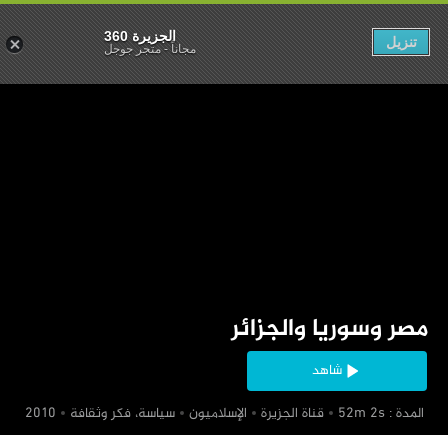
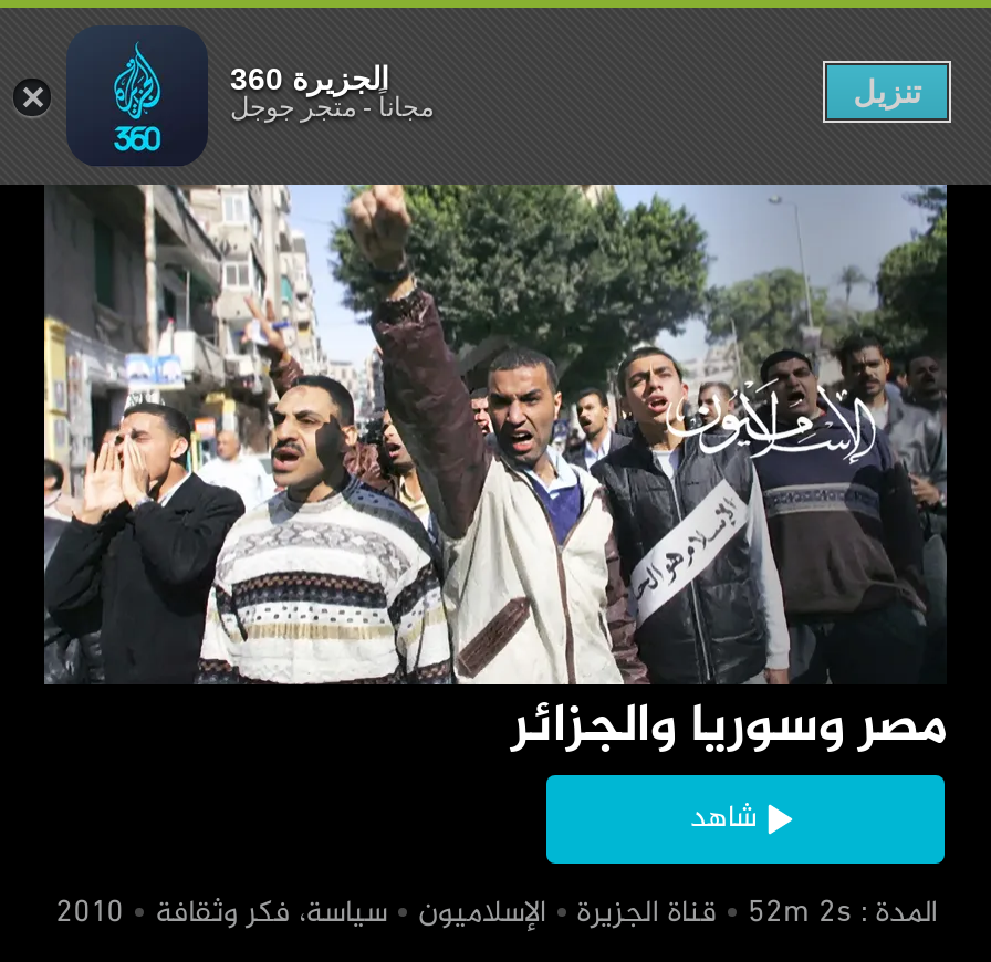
+ [image]

+ [image]
